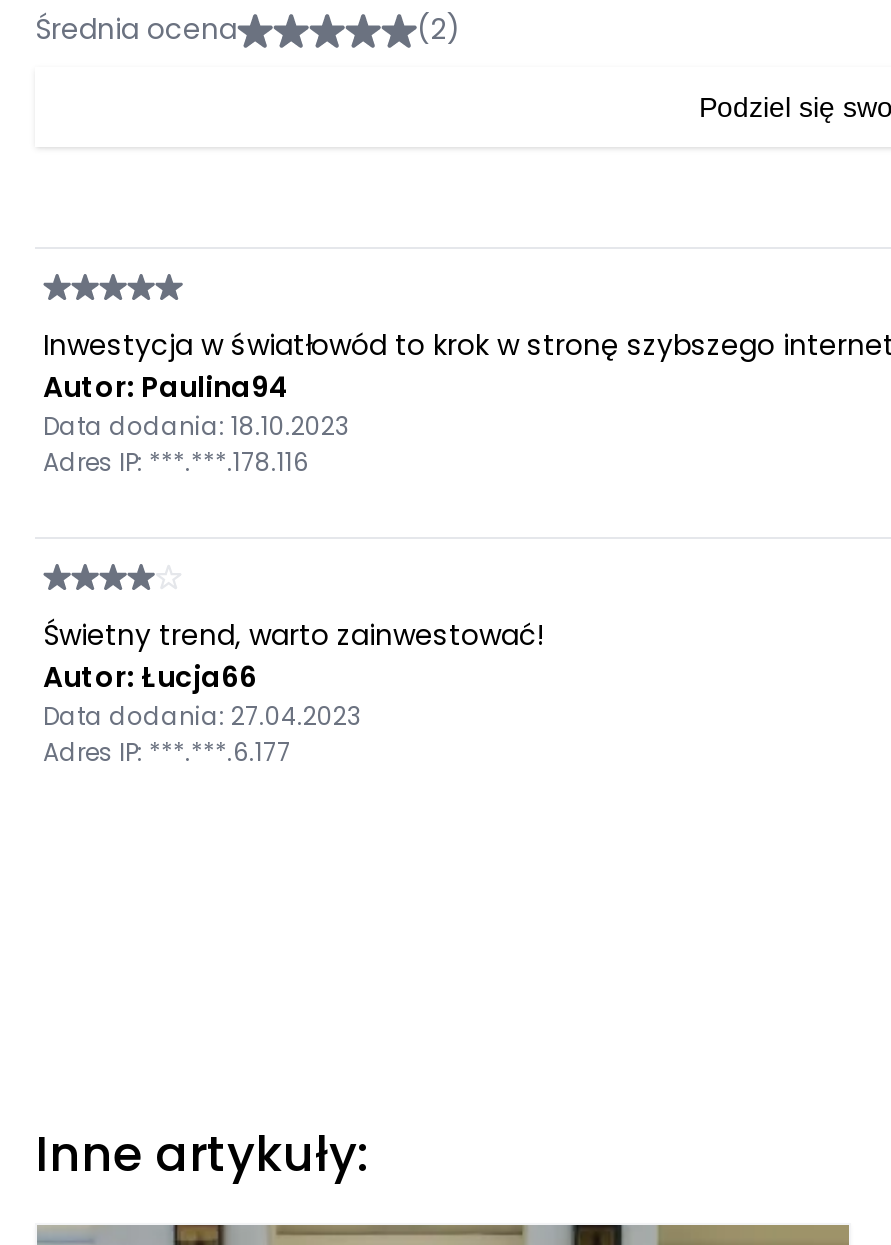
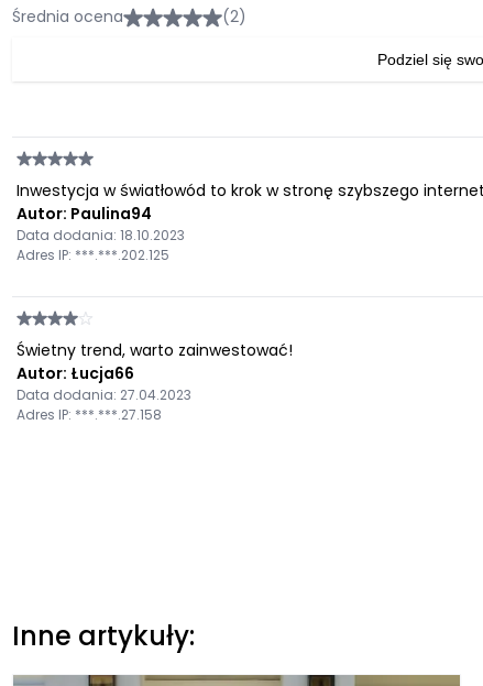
- Adres IP: ***.***.178.116
+ Adres IP: ***.***.202.125

- Adres IP: ***.***.6.177
+ Adres IP: ***.***.27.158
